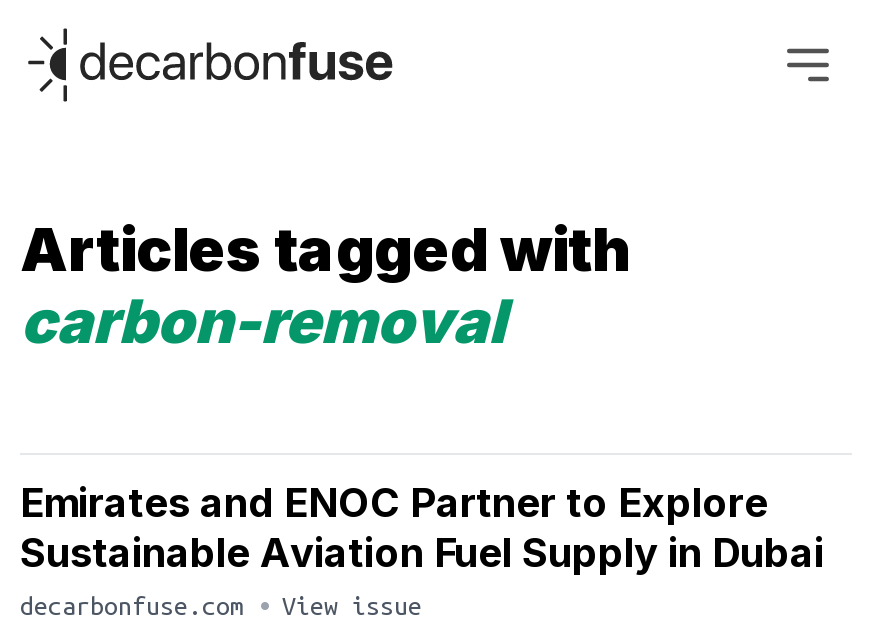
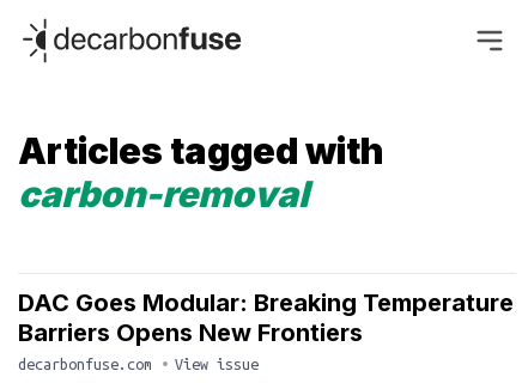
- Emirates and ENOC Partner to Explore
- Sustainable Aviation Fuel Supply in Dubai
+ DAC Goes Modular: Breaking Temperature
+ Barriers Opens New Frontiers
